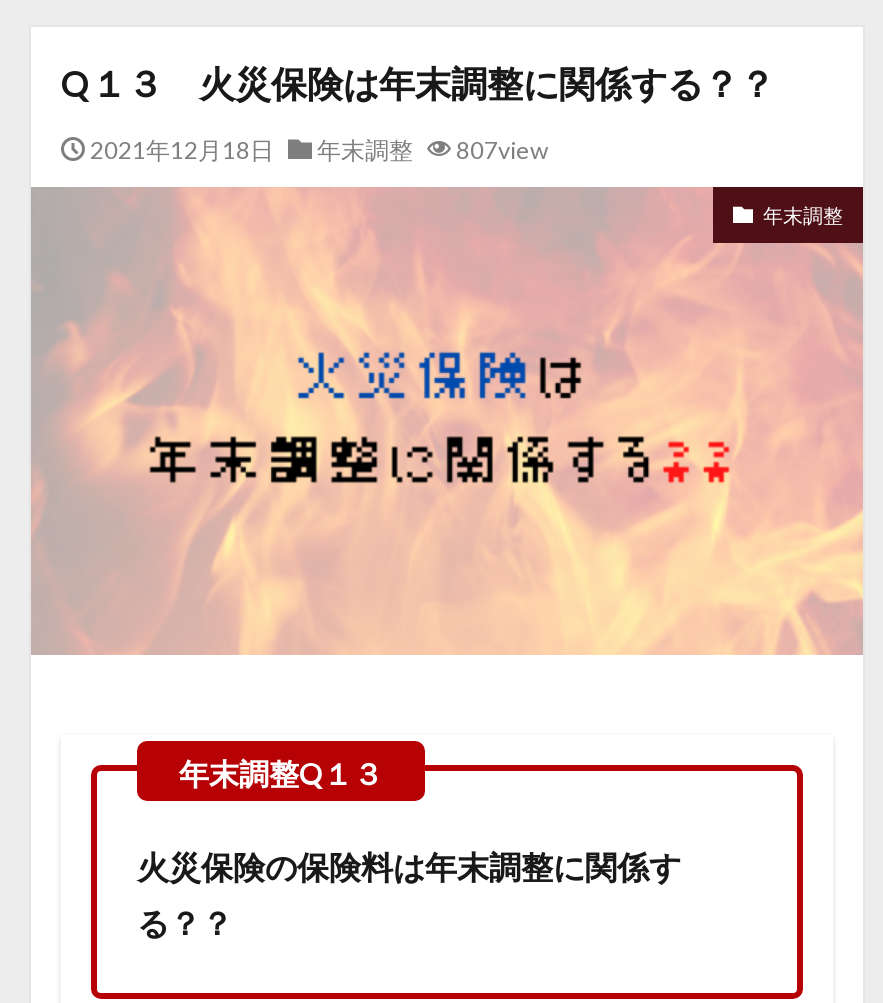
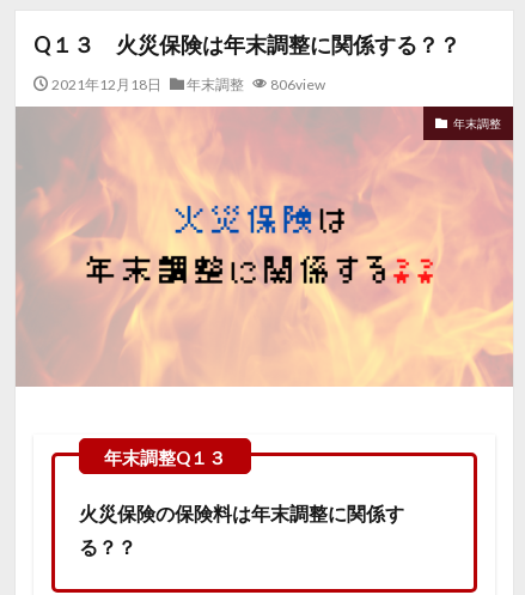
- 2021年12月18日 年末調整 807view
+ 2021年12月18日 年末調整 806view
